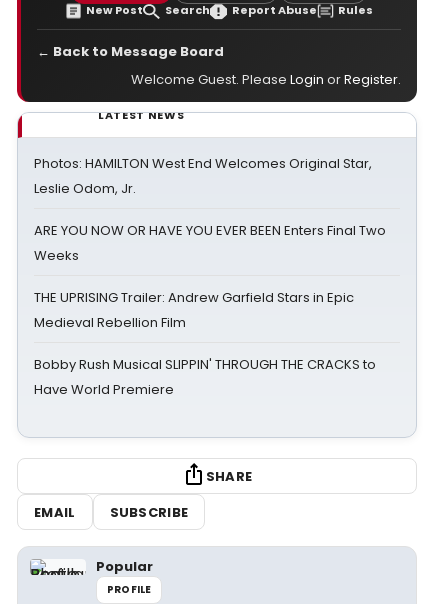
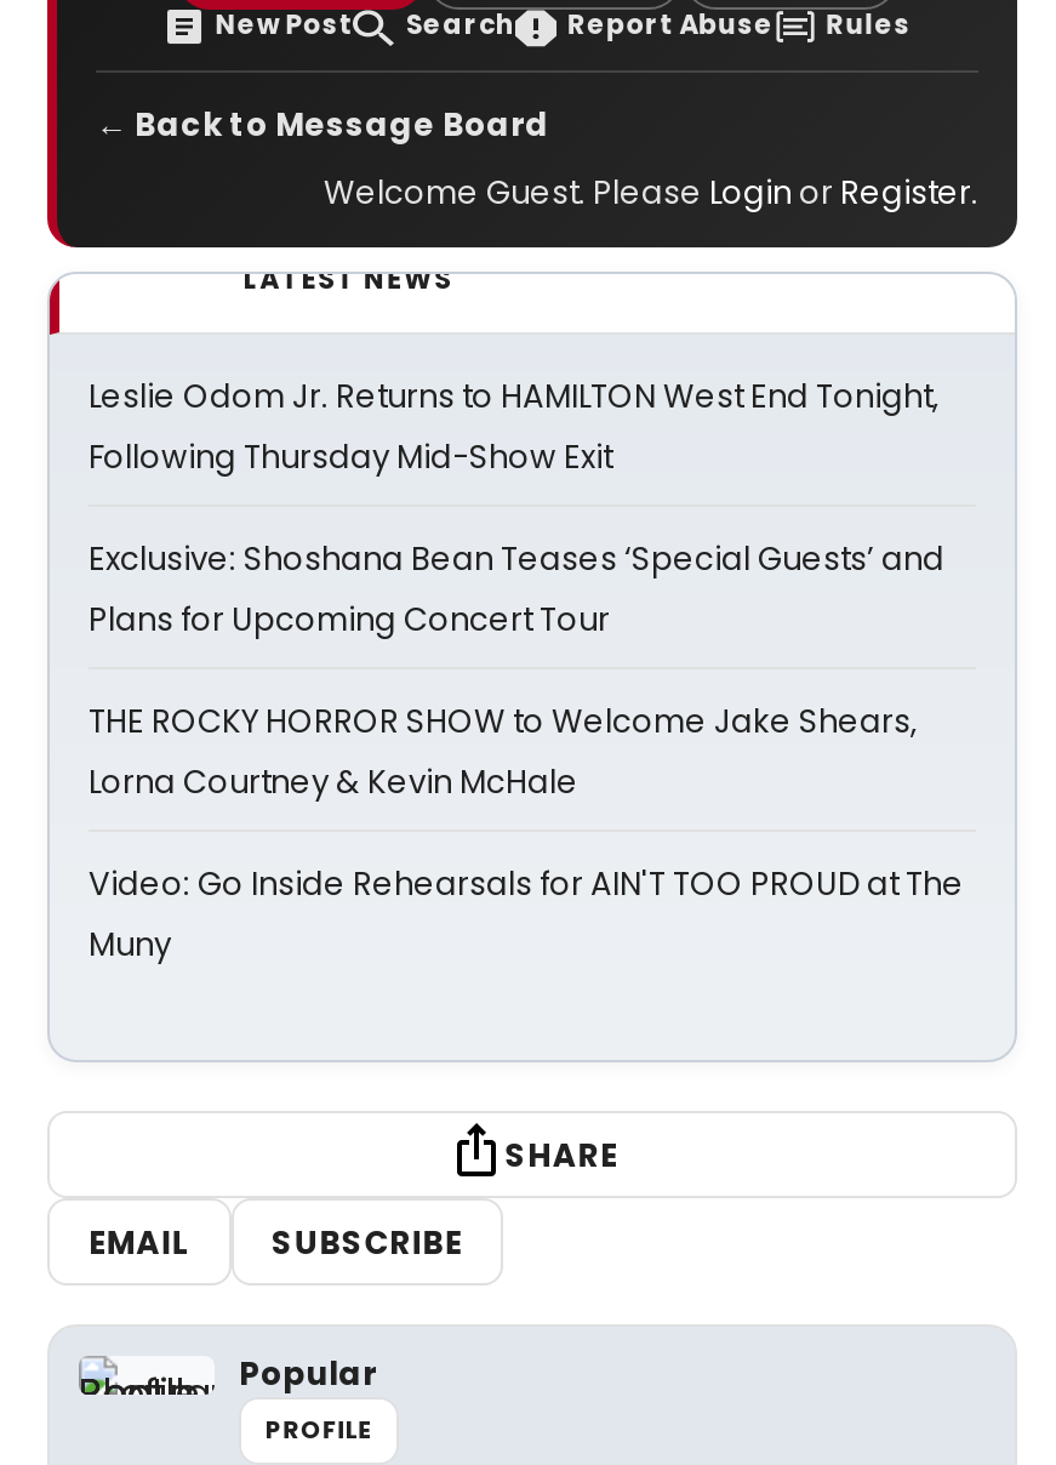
- Photos: HAMILTON West End Welcomes Original Star,
- Leslie Odom, Jr.
+ Leslie Odom Jr. Returns to HAMILTON West End Tonight,
+ Following Thursday Mid-Show Exit

- ARE YOU NOW OR HAVE YOU EVER BEEN Enters Final Two
- Weeks
+ Exclusive: Shoshana Bean Teases ‘Special Guests’ and
+ Plans for Upcoming Concert Tour

- THE UPRISING Trailer: Andrew Garfield Stars in Epic
- Medieval Rebellion Film
+ THE ROCKY HORROR SHOW to Welcome Jake Shears,
+ Lorna Courtney & Kevin McHale

- Bobby Rush Musical SLIPPIN' THROUGH THE CRACKS to
- Have World Premiere
+ Video: Go Inside Rehearsals for AIN'T TOO PROUD at The
+ Muny
